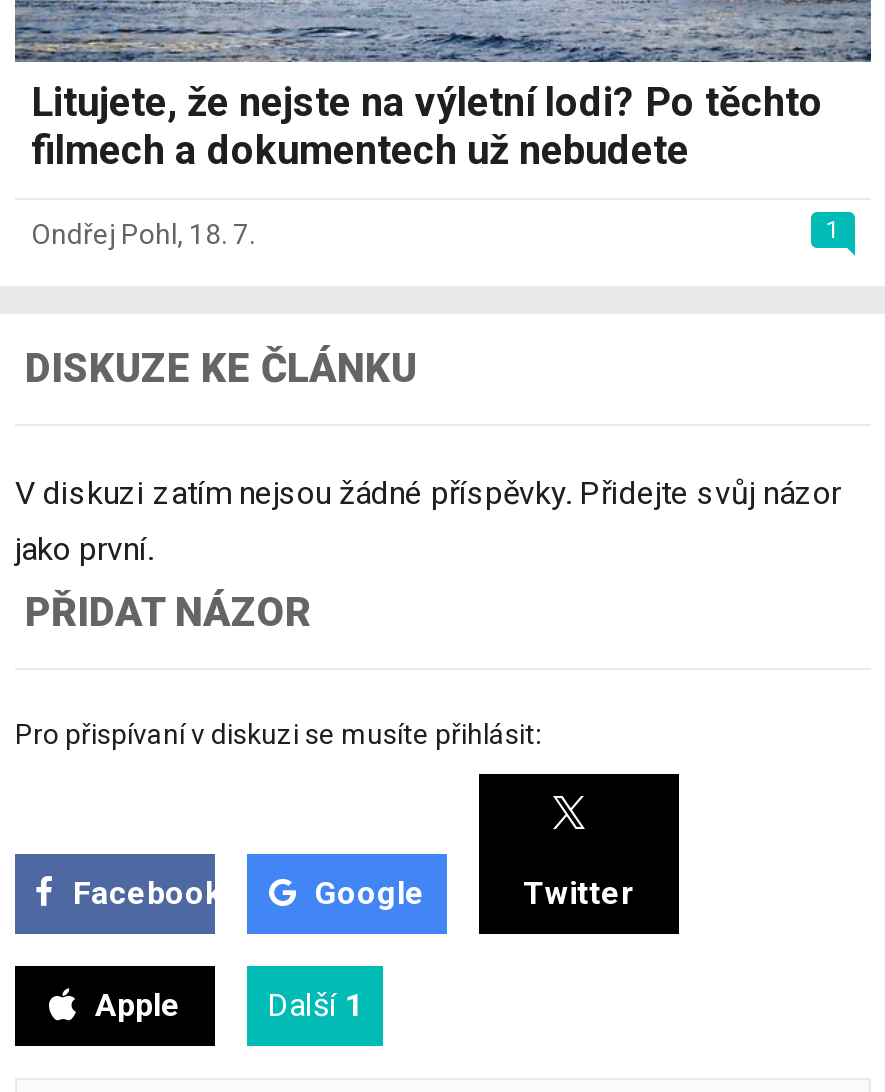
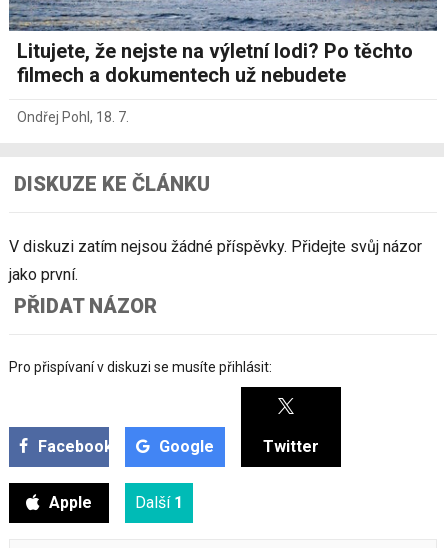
- 1
